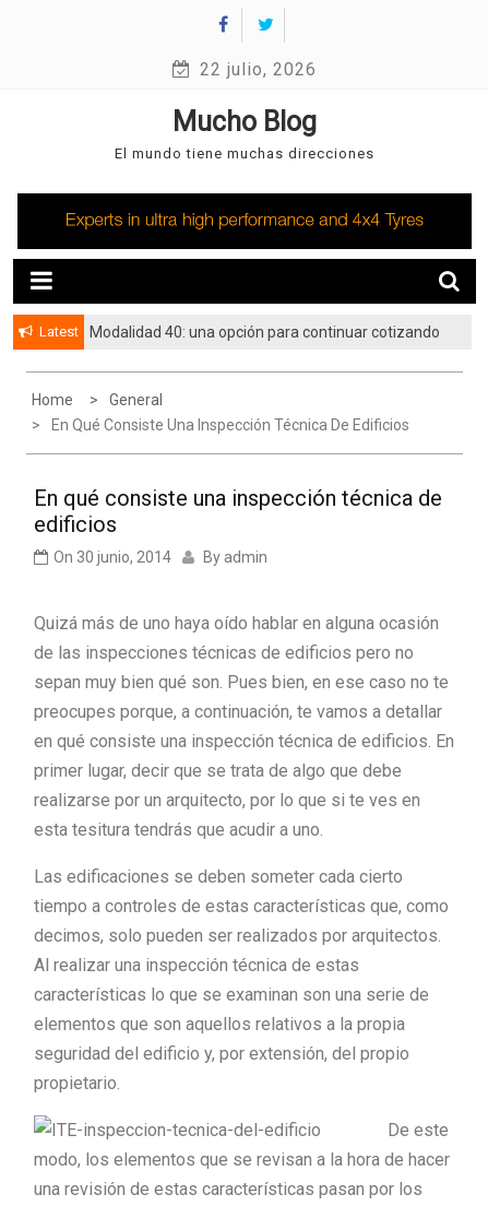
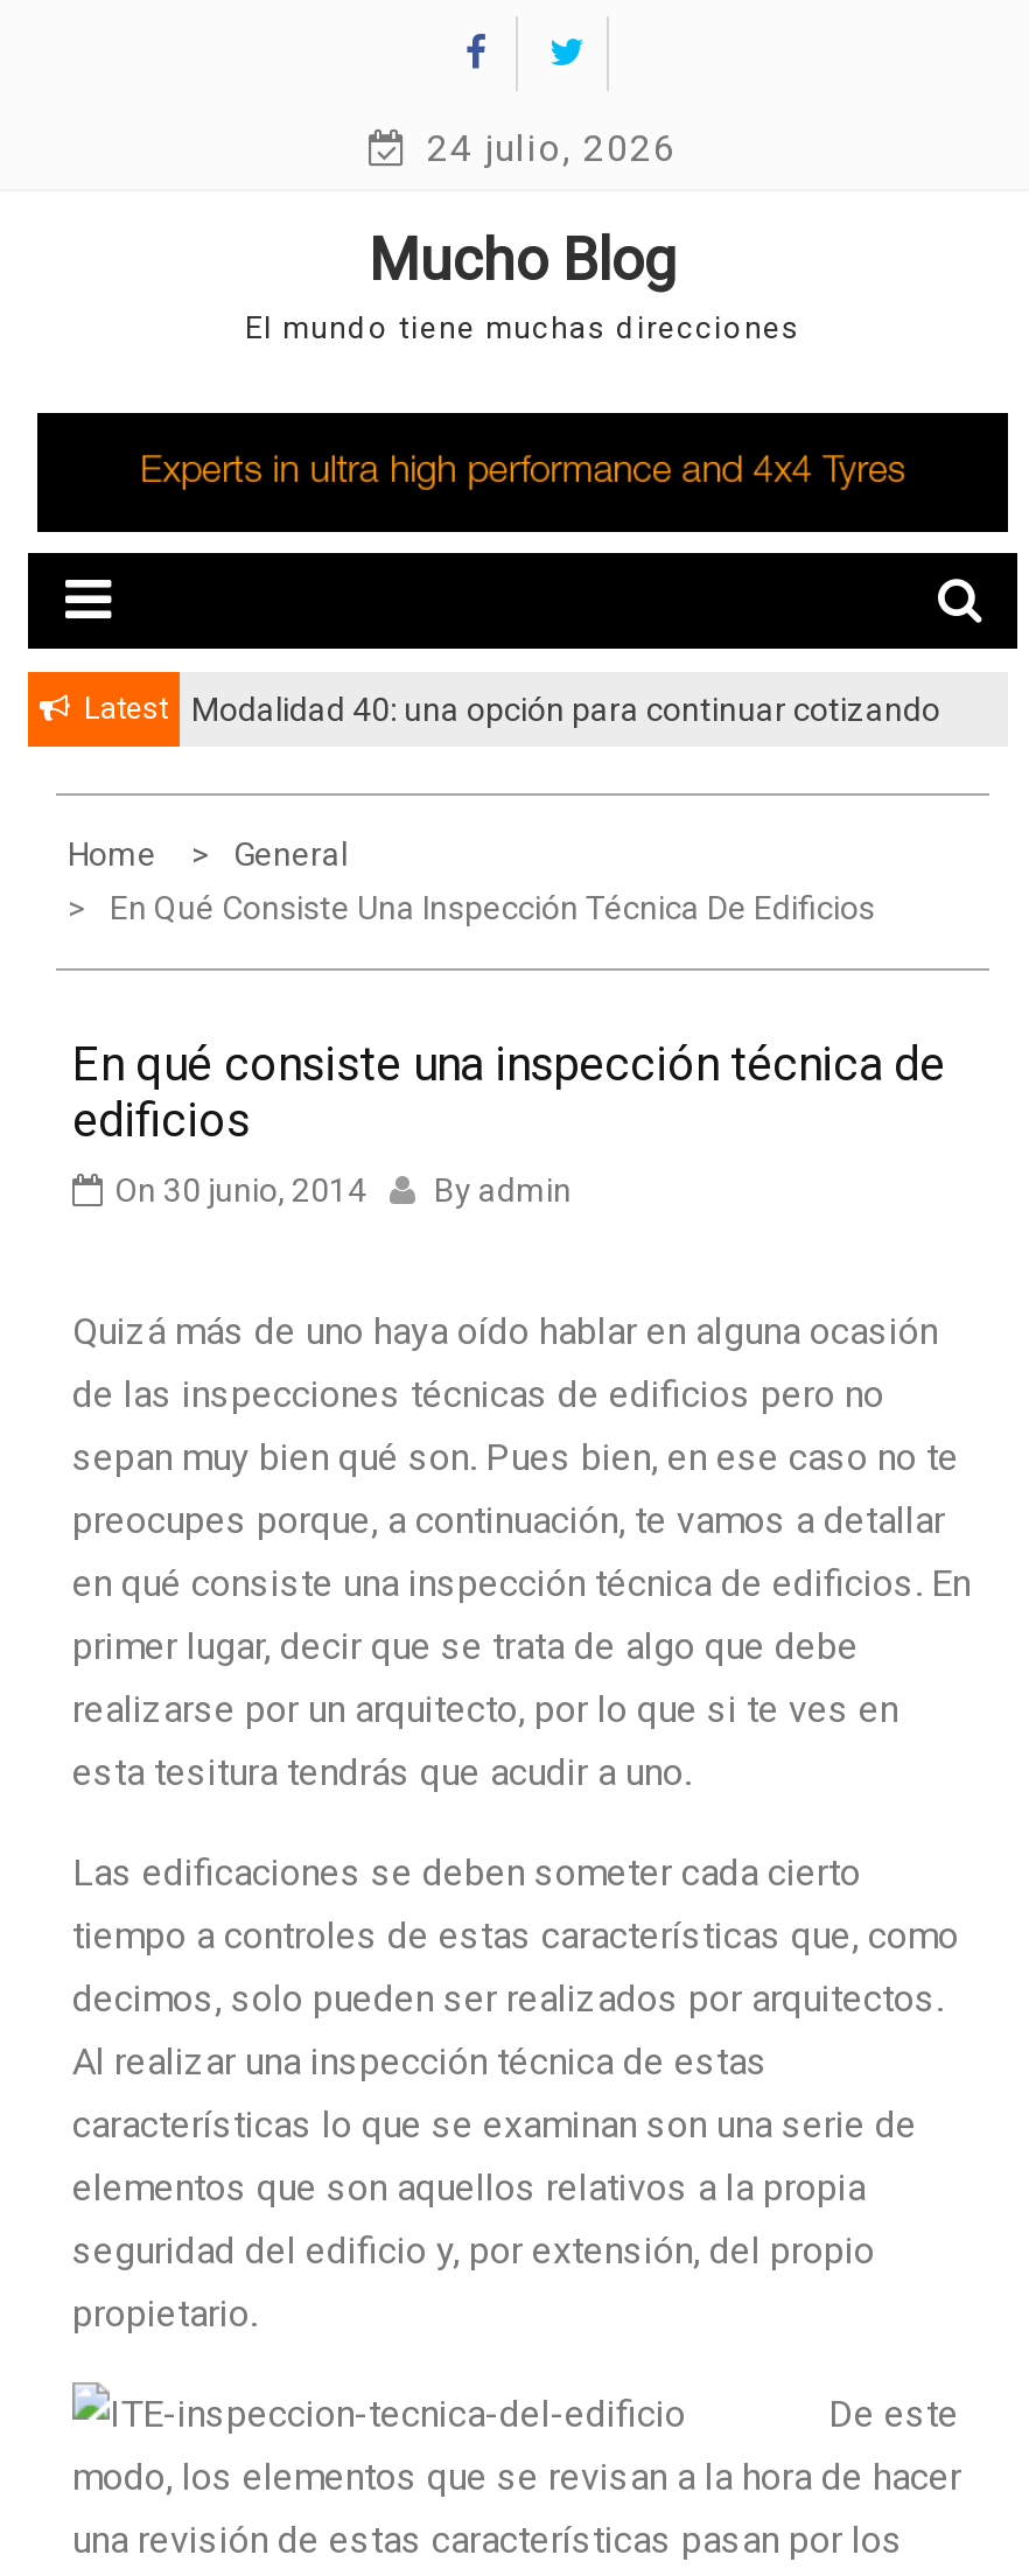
- 22 julio, 2026
+ 24 julio, 2026
